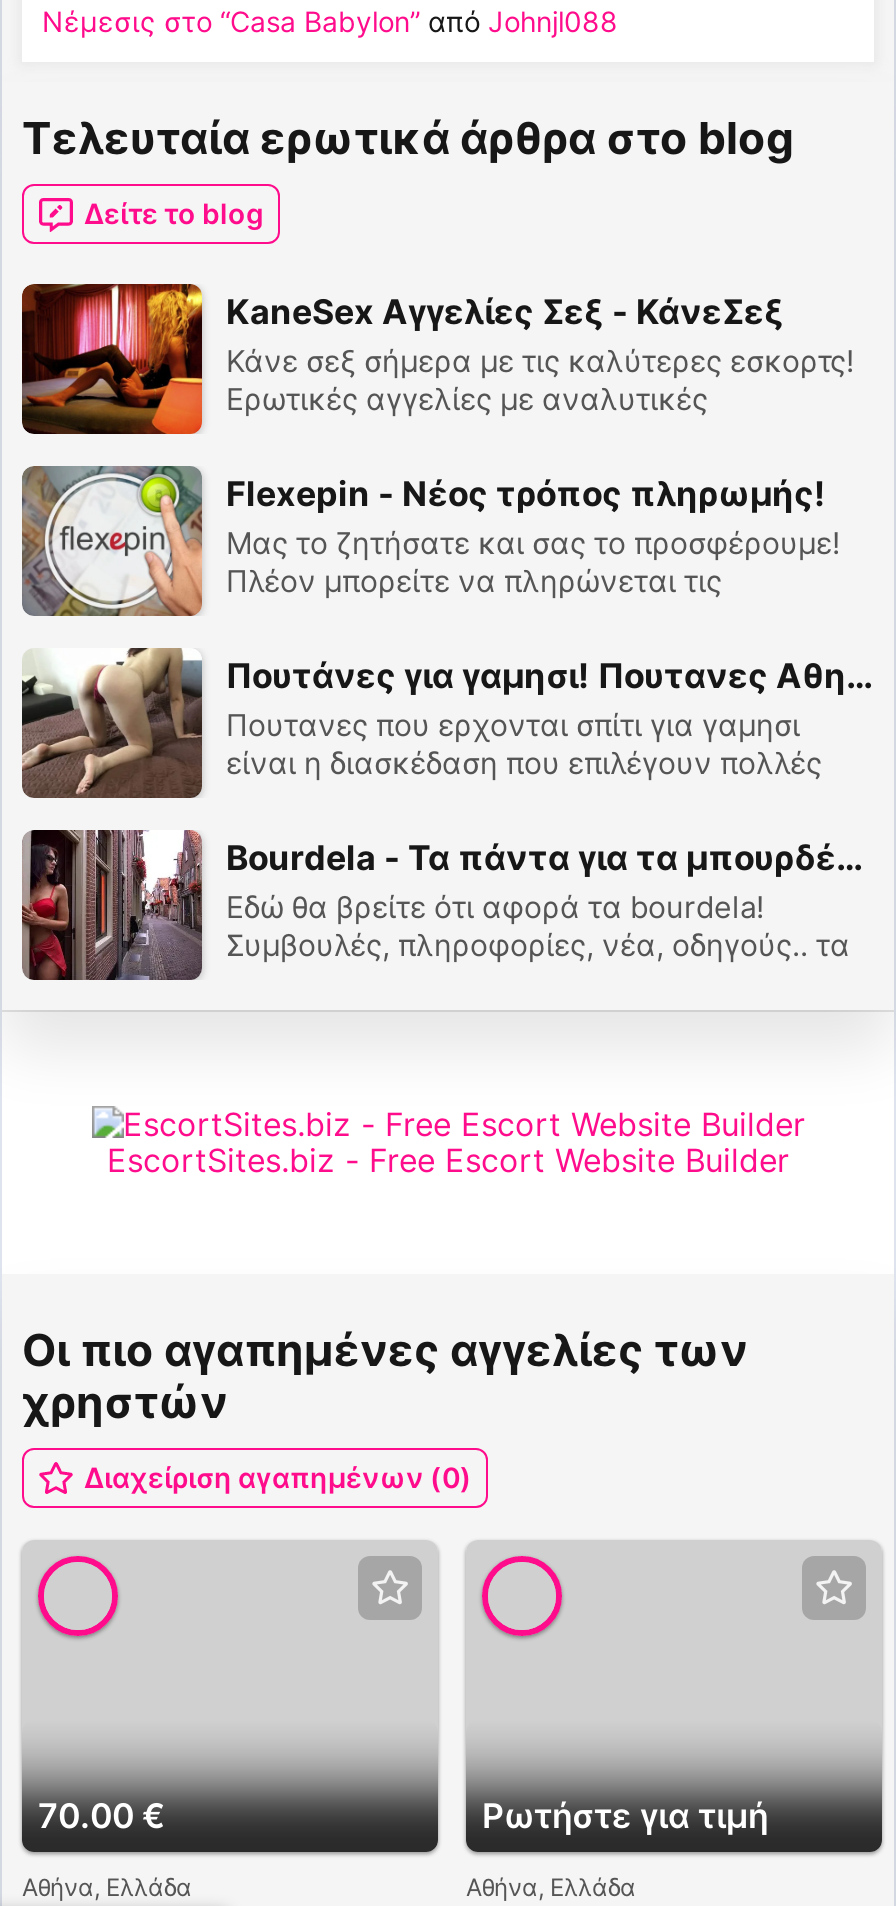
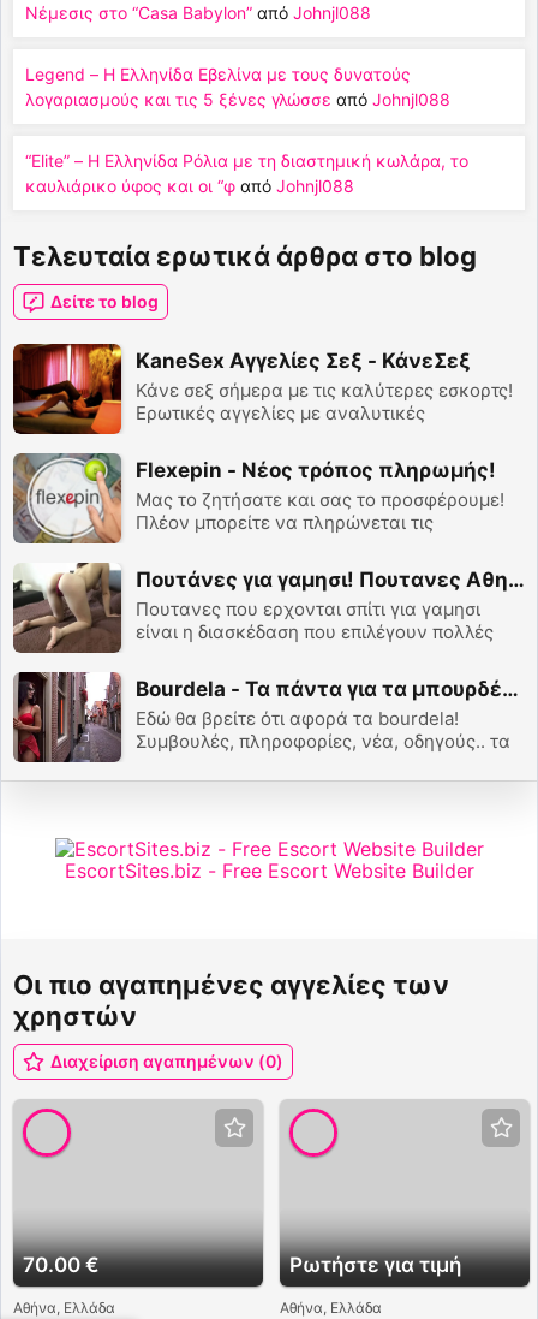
+ Legend – Η Ελληνίδα Εβελίνα με τους δυνατούς
+ λογαριασμούς και τις 5 ξένες γλώσσε από Johnjl088
+ “Elite” – Η Ελληνίδα Ρόλια με τη διαστημική κωλάρα, το
+ καυλιάρικο ύφος και οι “φ από Johnjl088
